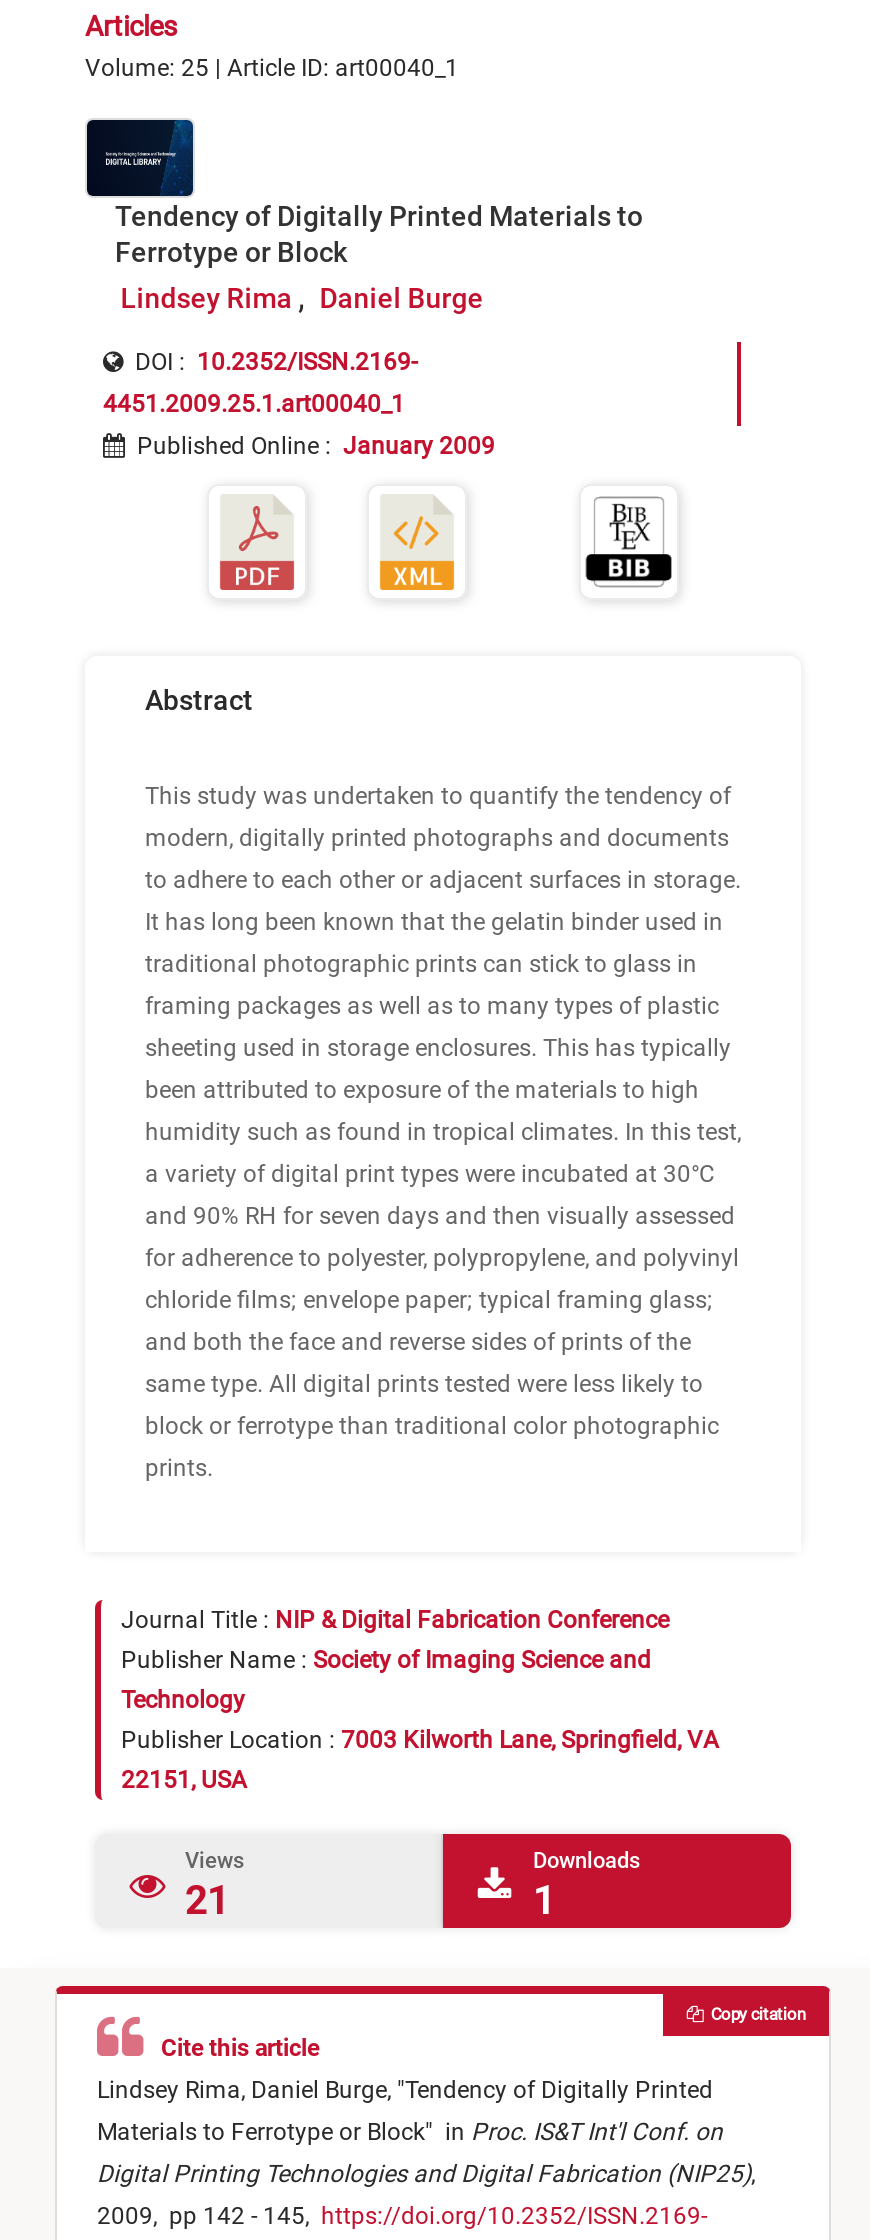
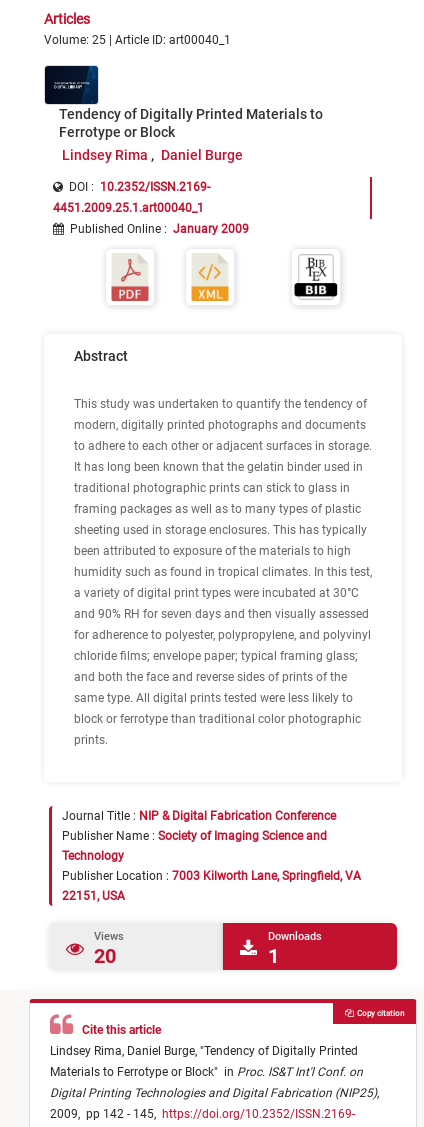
- 21
+ 20
